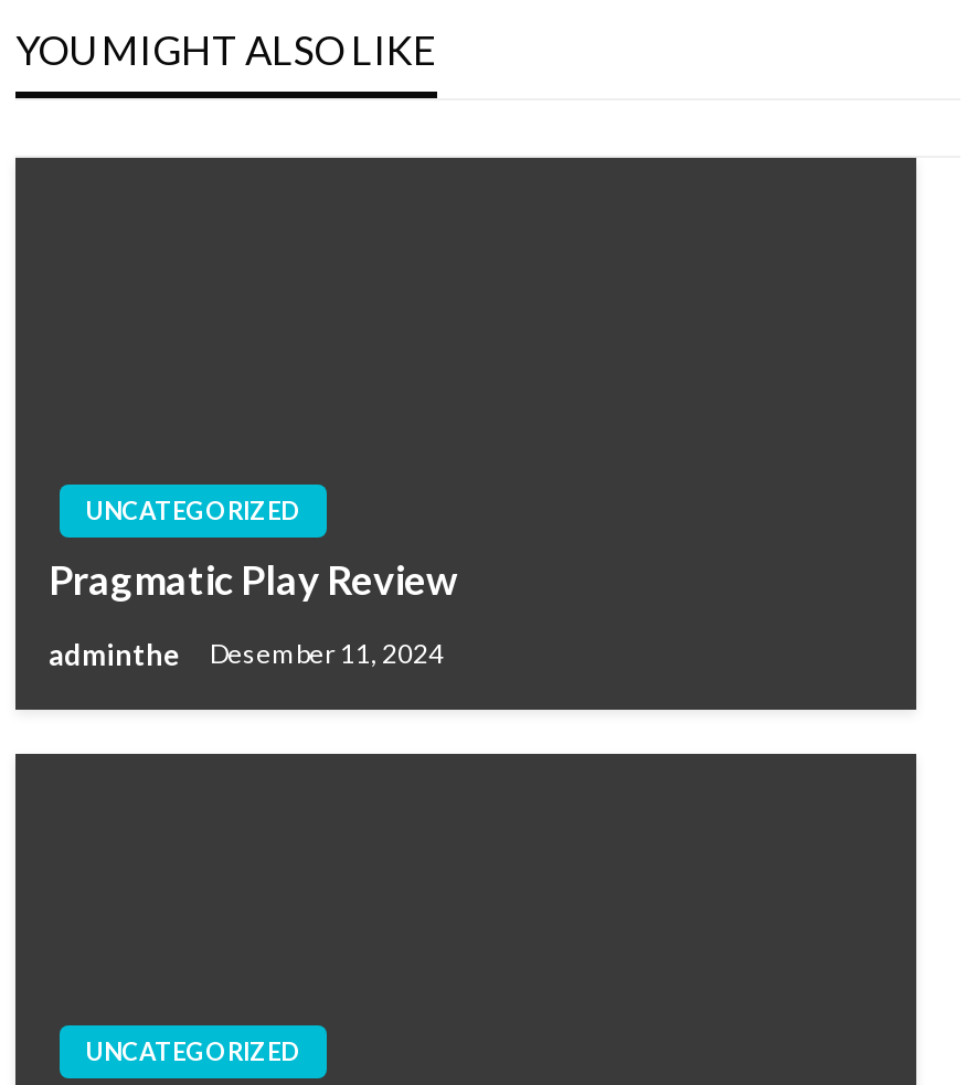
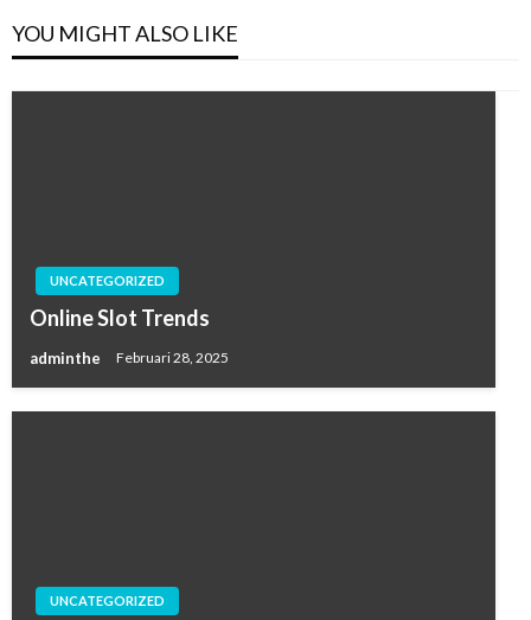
- Pragmatic Play Review
+ Online Slot Trends

- adminthe Desember 11, 2024
+ adminthe Februari 28, 2025
